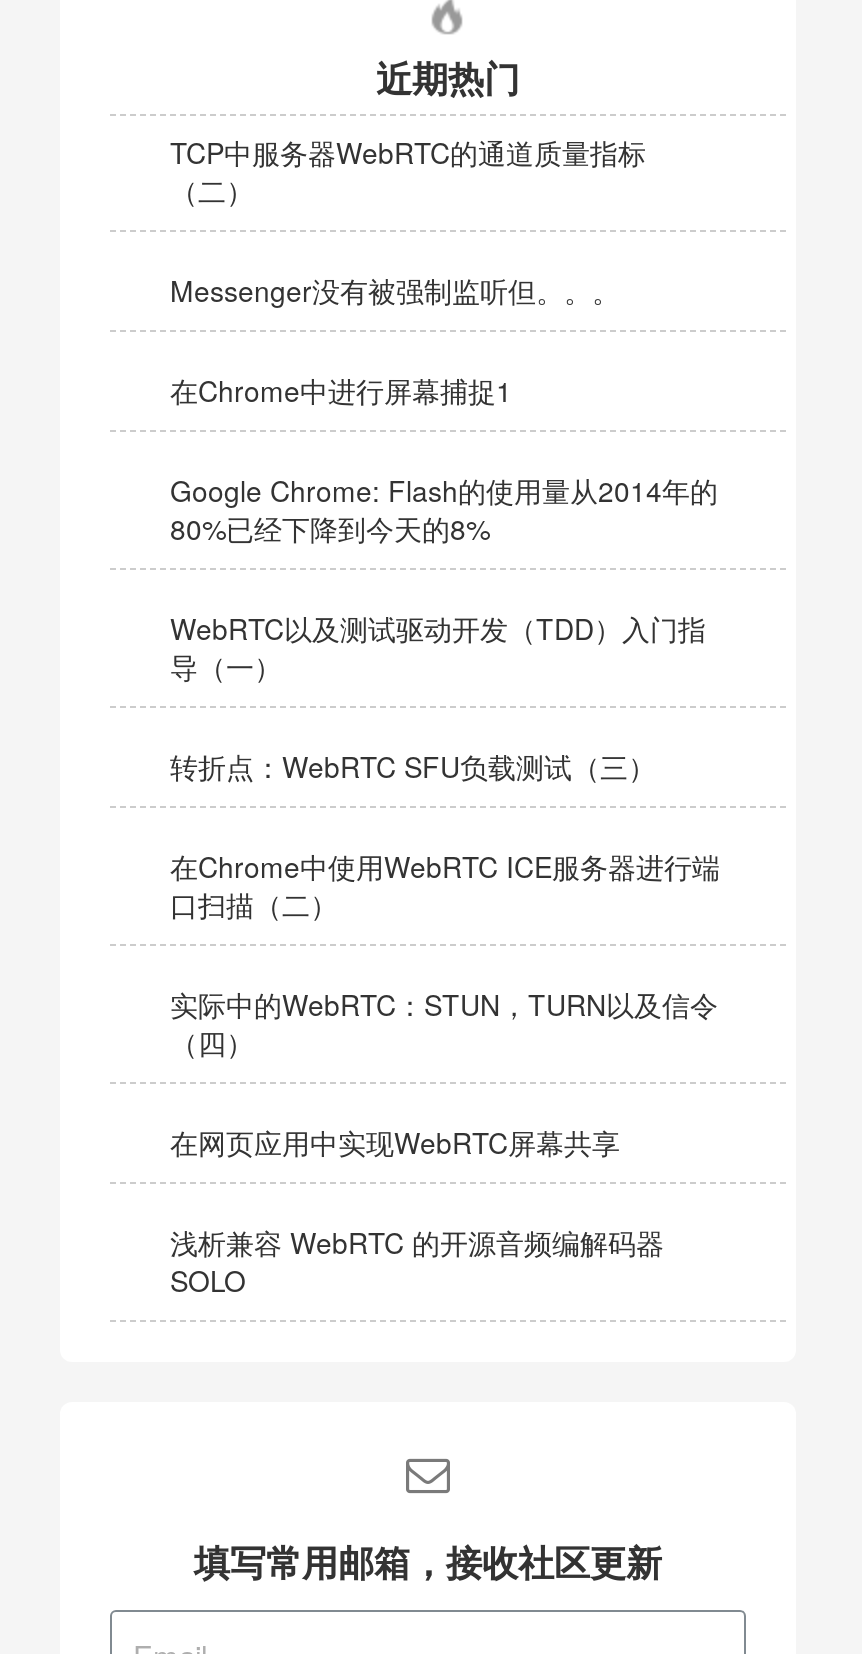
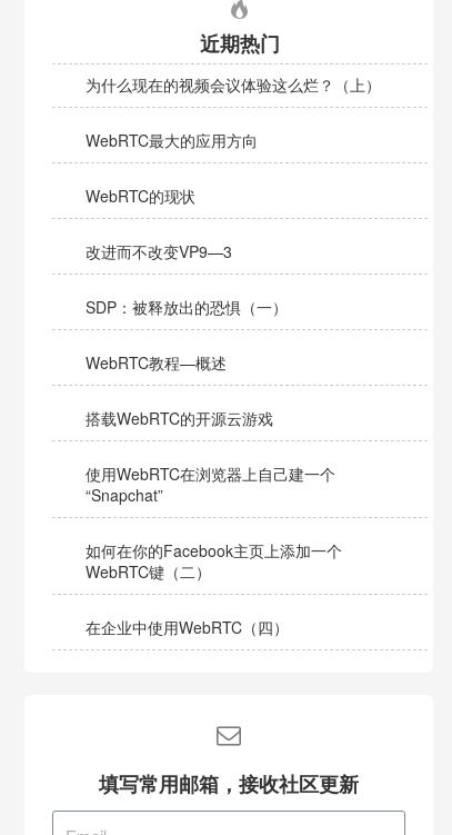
- TCP中服务器WebRTC的通道质量指标
- （二）
+ 为什么现在的视频会议体验这么烂？（上）

- Messenger没有被强制监听但。。。
+ WebRTC最大的应用方向

- 在Chrome中进行屏幕捕捉1
+ WebRTC的现状

- Google Chrome: Flash的使用量从2014年的
- 80%已经下降到今天的8%
+ 改进而不改变VP9—3

- WebRTC以及测试驱动开发（TDD）入门指
- 导（一）
+ SDP：被释放出的恐惧（一）

- 转折点：WebRTC SFU负载测试（三）
+ WebRTC教程—概述

- 在Chrome中使用WebRTC ICE服务器进行端
- 口扫描（二）
+ 搭载WebRTC的开源云游戏

- 实际中的WebRTC：STUN，TURN以及信令
- （四）
+ 使用WebRTC在浏览器上自己建一个
+ “Snapchat”

- 在网页应用中实现WebRTC屏幕共享
+ 如何在你的Facebook主页上添加一个
+ WebRTC键（二）

- 浅析兼容 WebRTC 的开源音频编解码器
- SOLO
+ 在企业中使用WebRTC（四）
